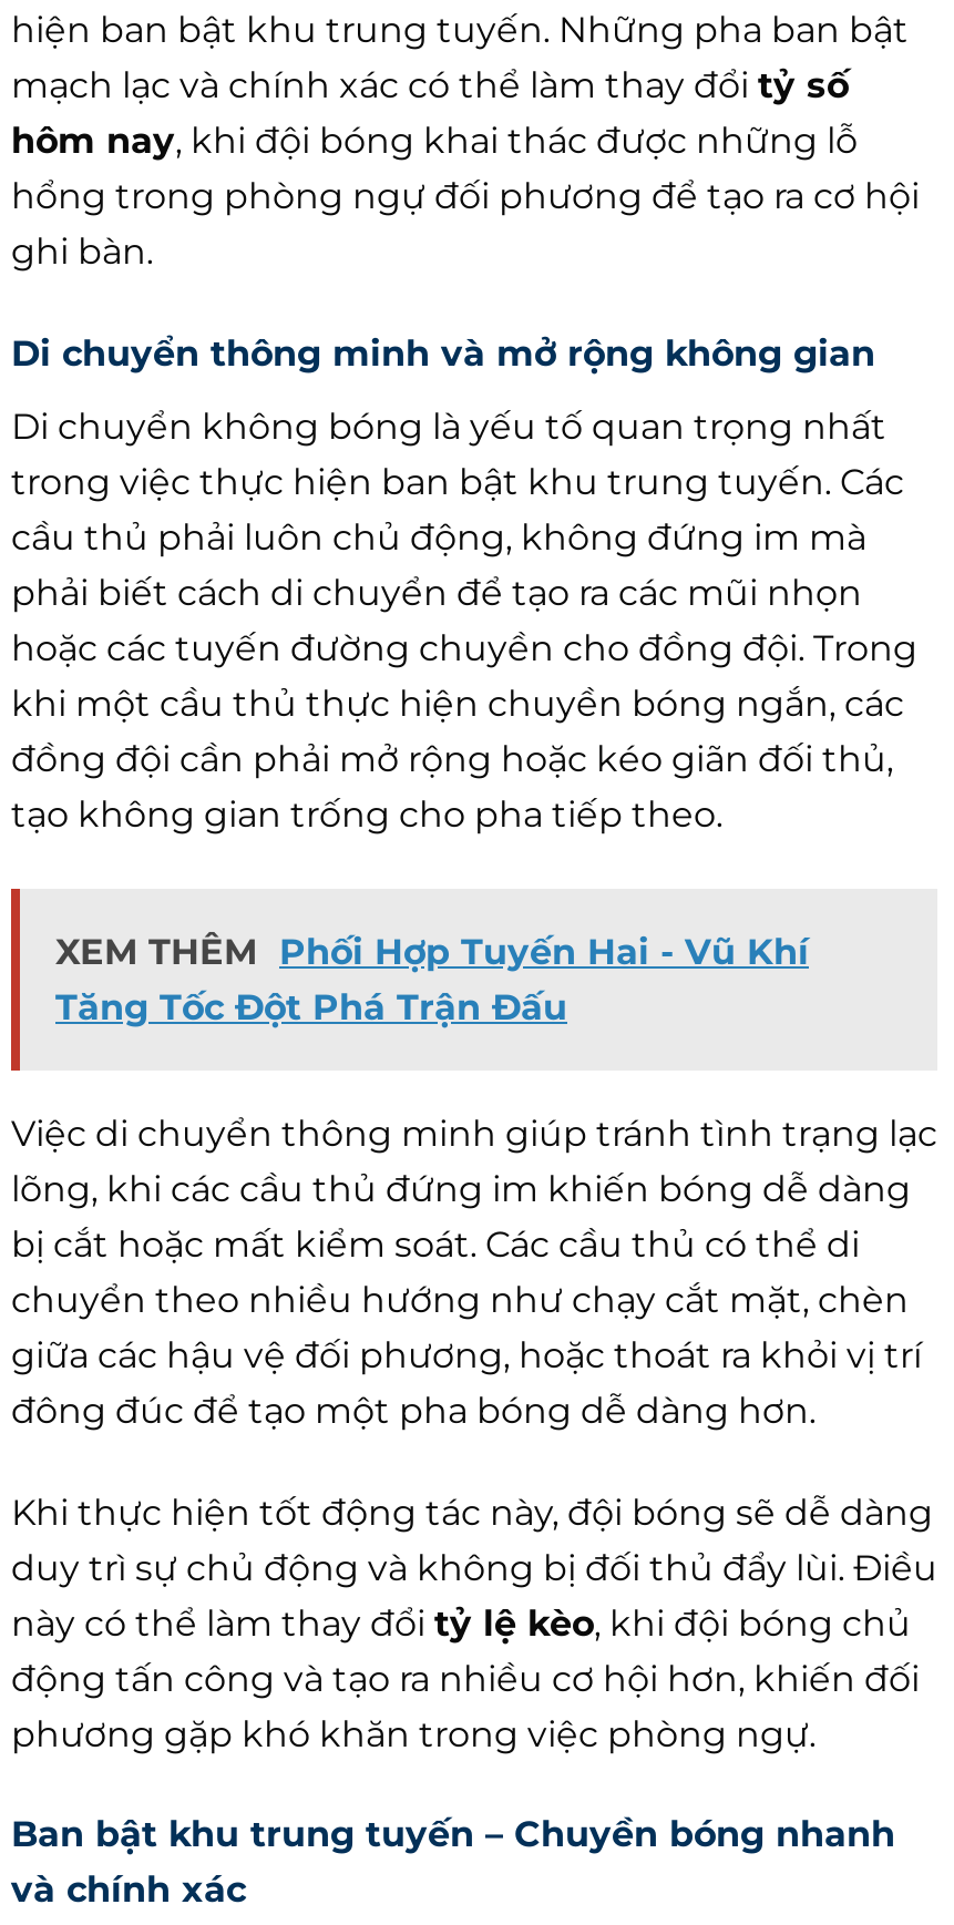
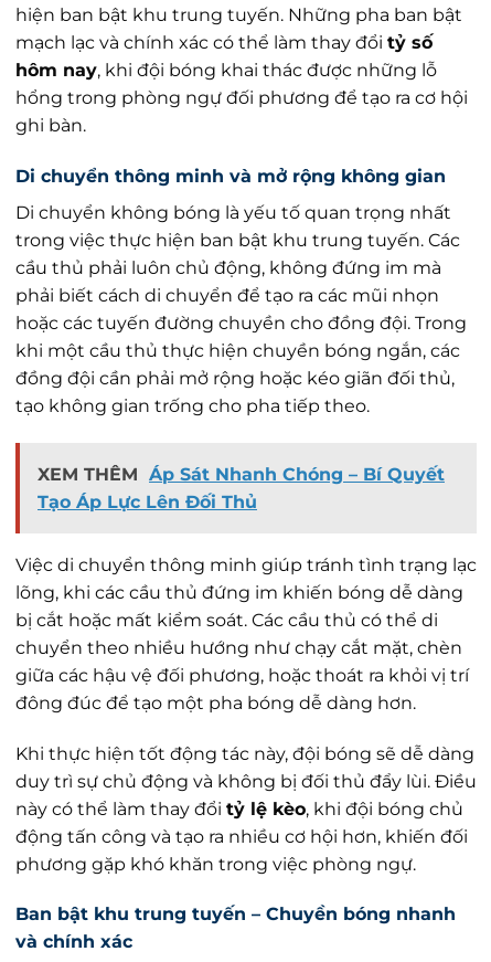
- XEM THÊM Phối Hợp Tuyến Hai - Vũ Khí
- Tăng Tốc Đột Phá Trận Đấu
+ XEM THÊM Áp Sát Nhanh Chóng – Bí Quyết
+ Tạo Áp Lực Lên Đối Thủ
